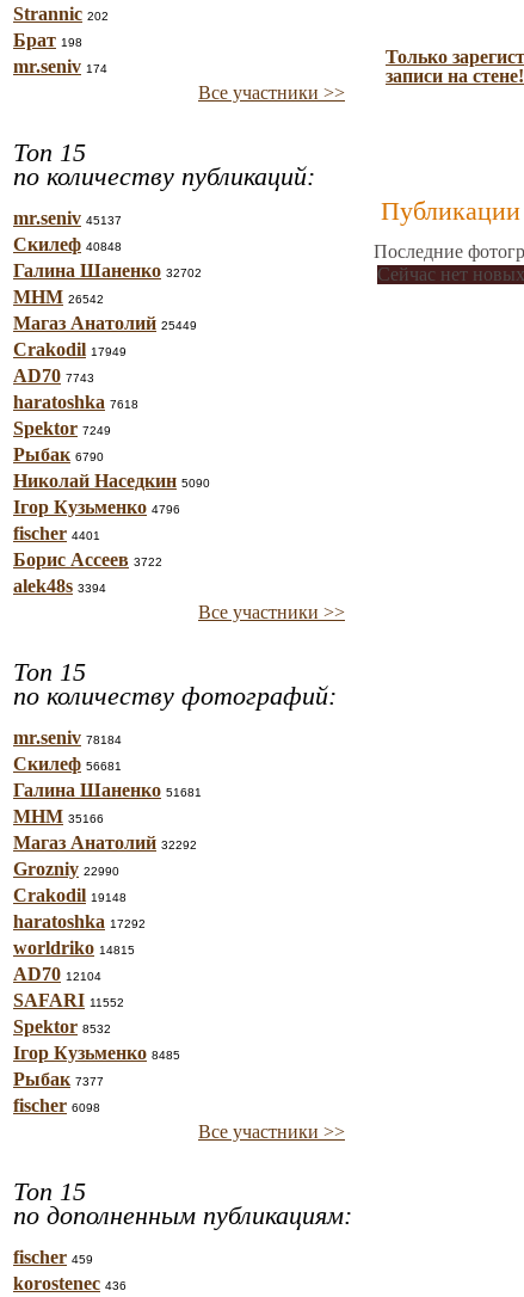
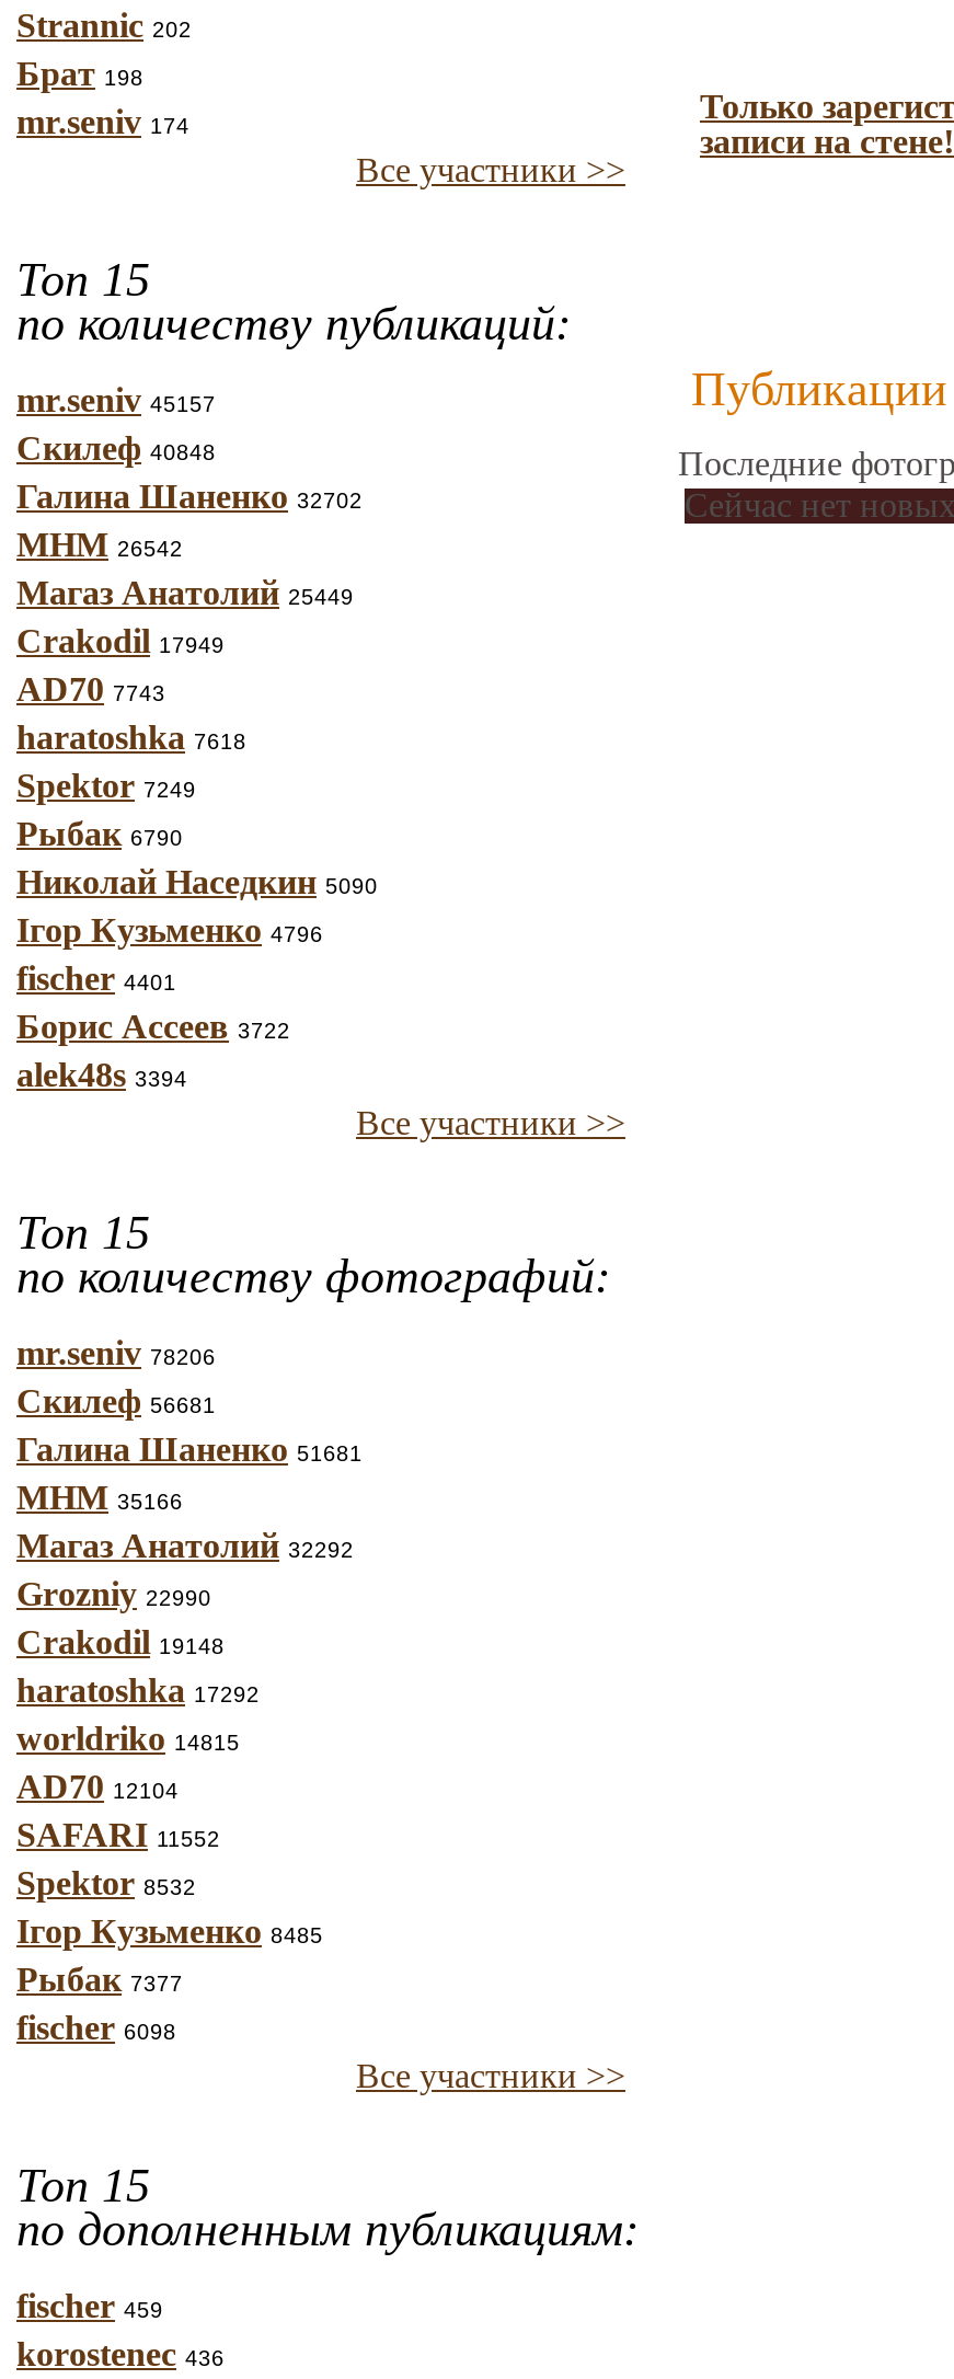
- mr.seniv 45137
+ mr.seniv 45157

- mr.seniv 78184
+ mr.seniv 78206
